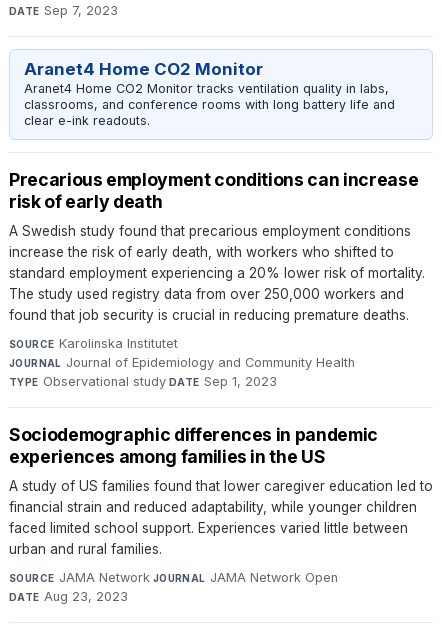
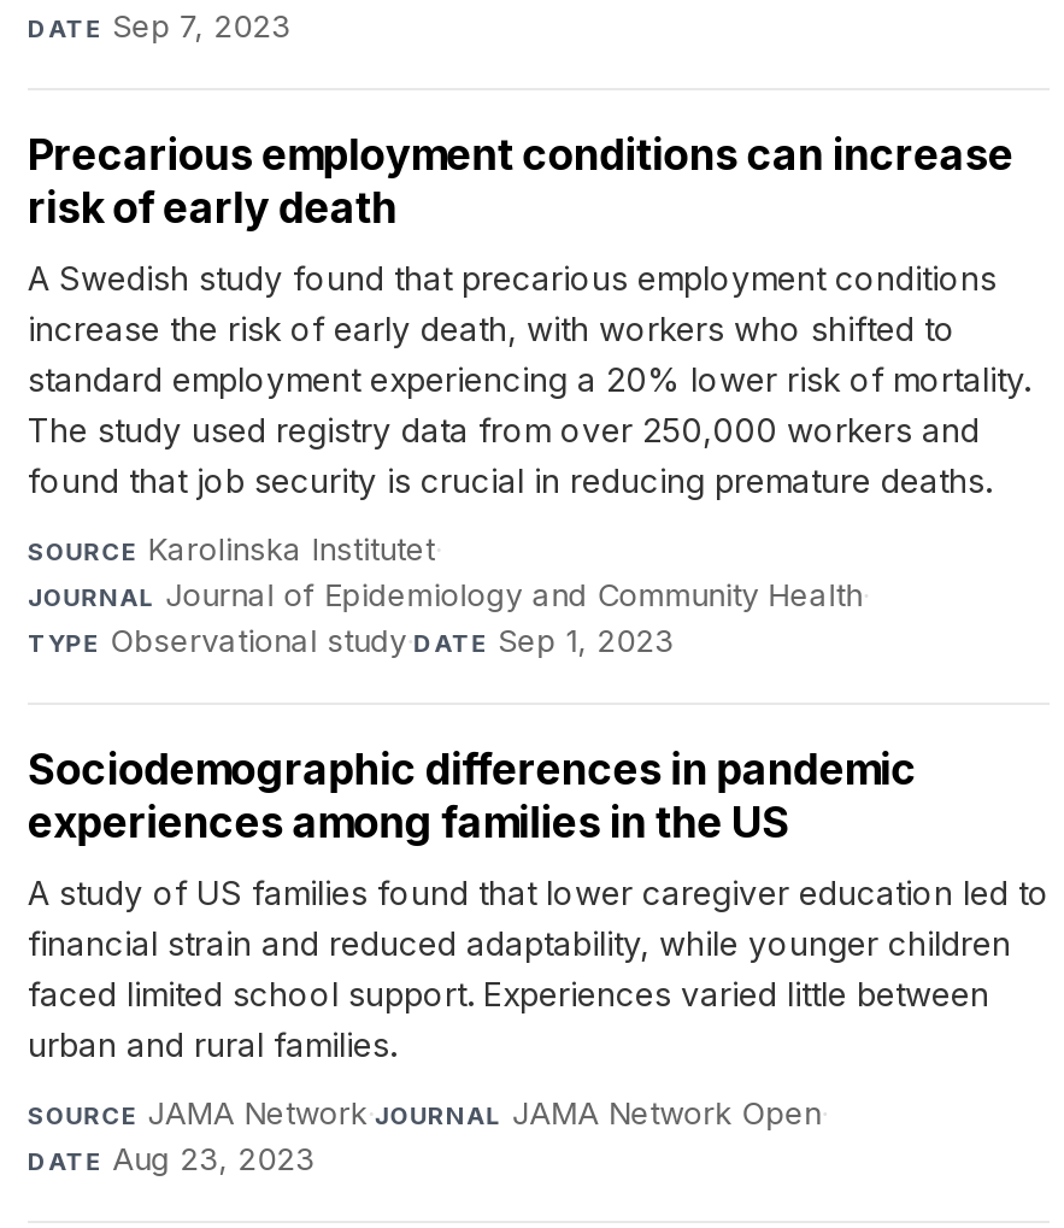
- Aranet4 Home CO2 Monitor
- Aranet4 Home CO2 Monitor tracks ventilation quality in labs,
- classrooms, and conference rooms with long battery life and
- clear e-ink readouts.
